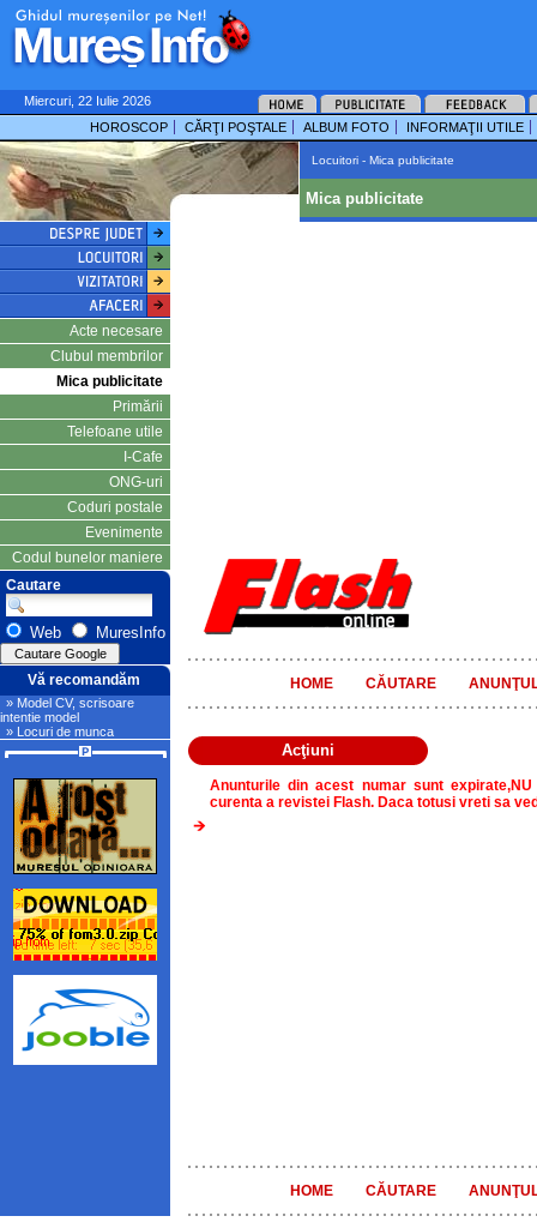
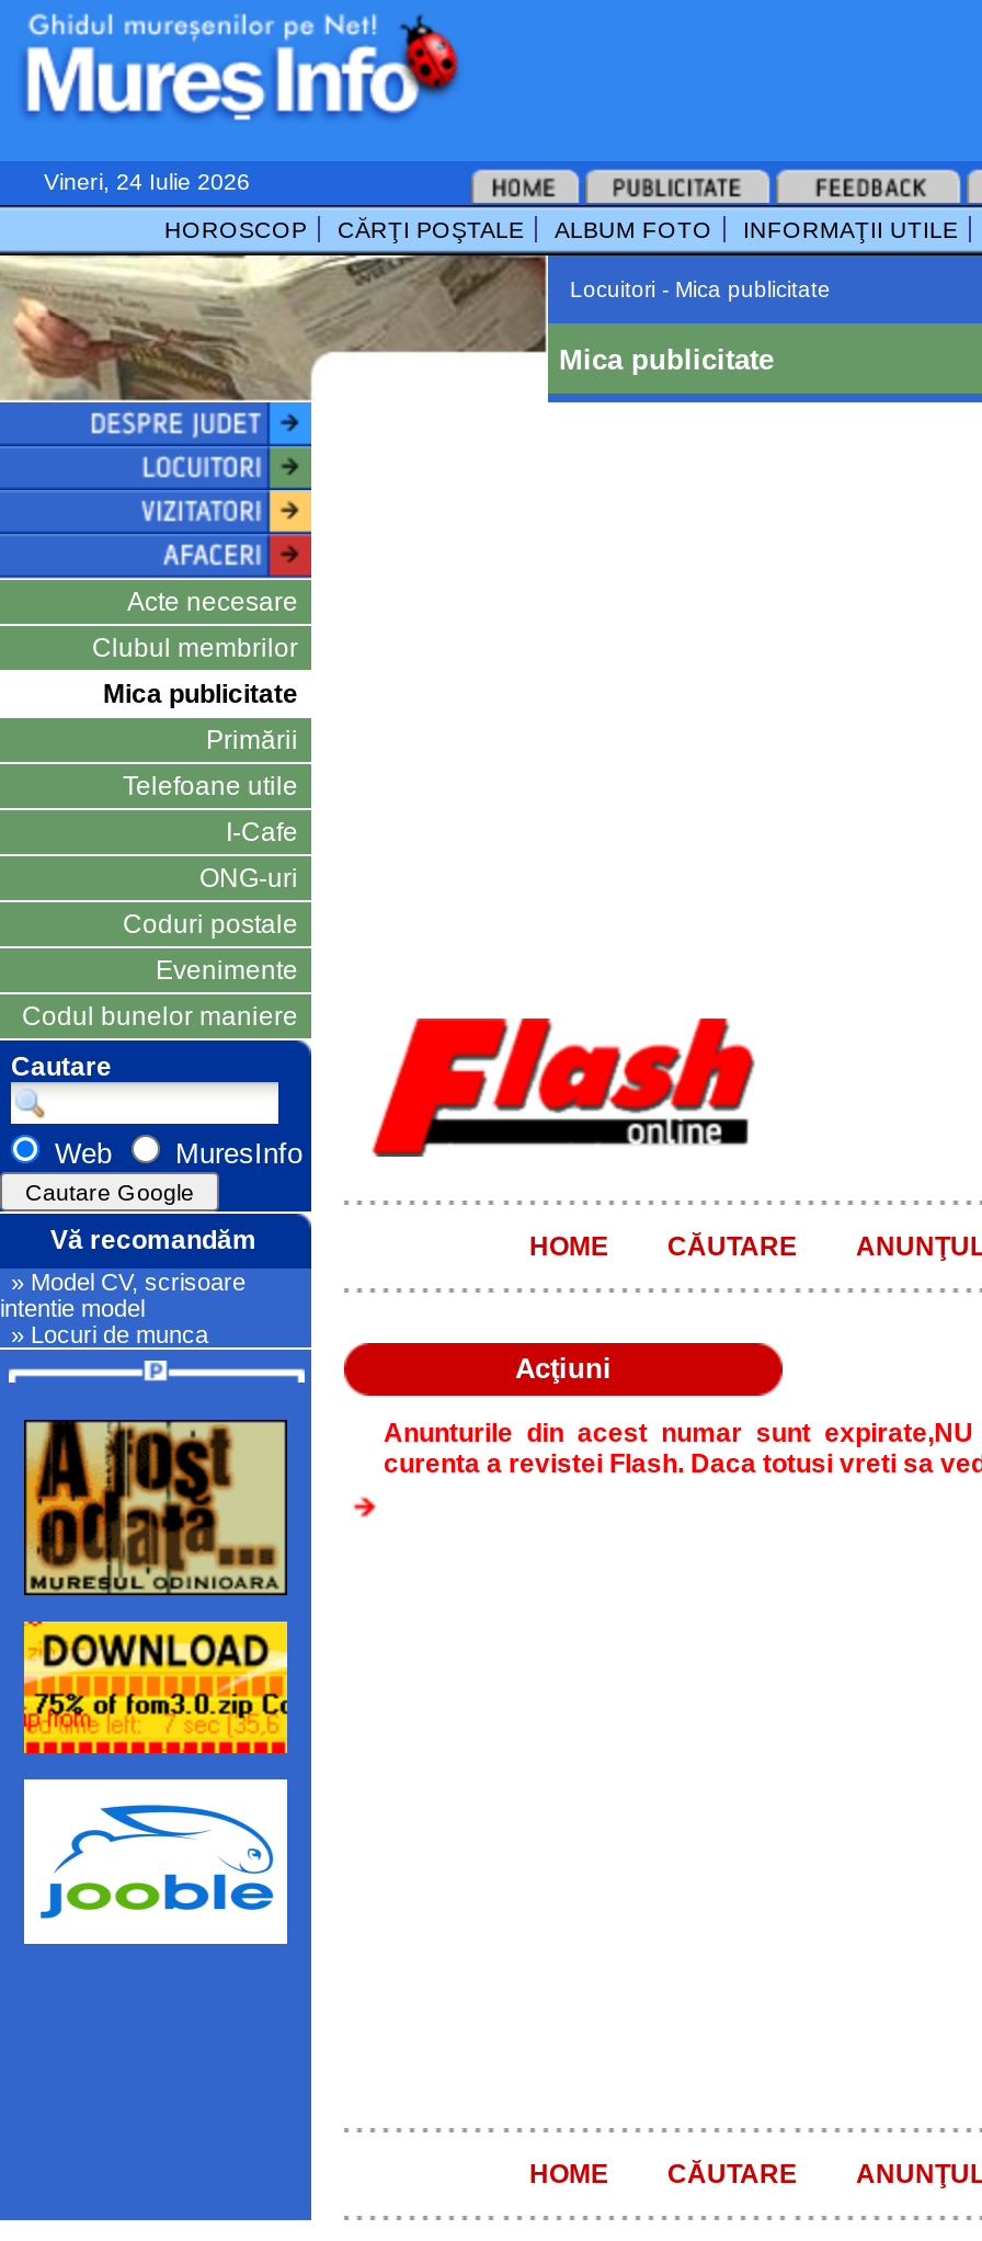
- Miercuri, 22 Iulie 2026
+ Vineri, 24 Iulie 2026
